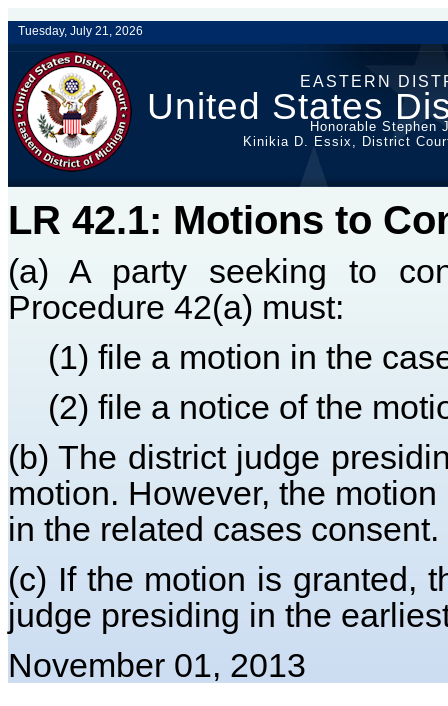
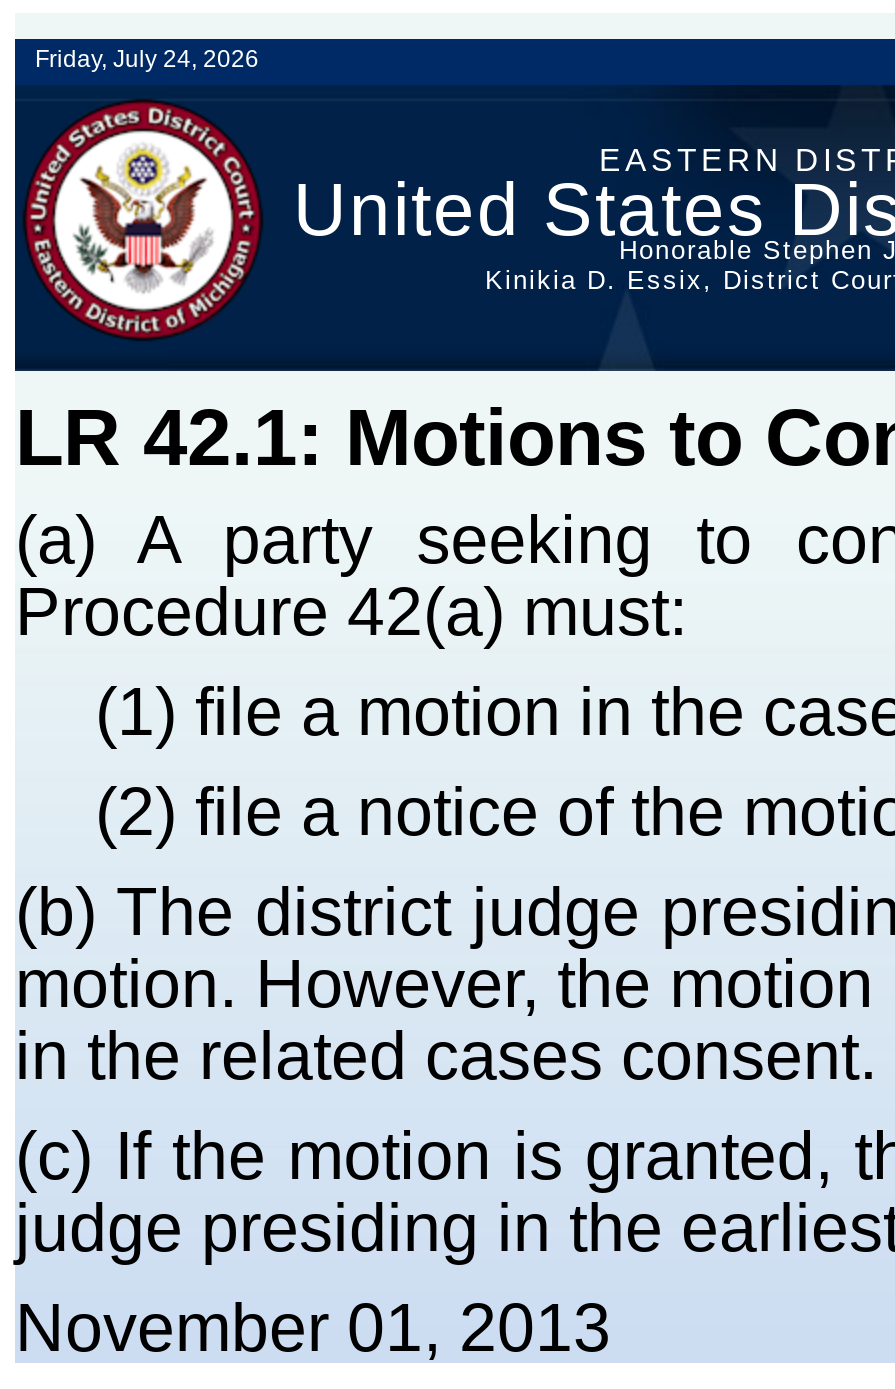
- Tuesday, July 21, 2026
+ Friday, July 24, 2026
